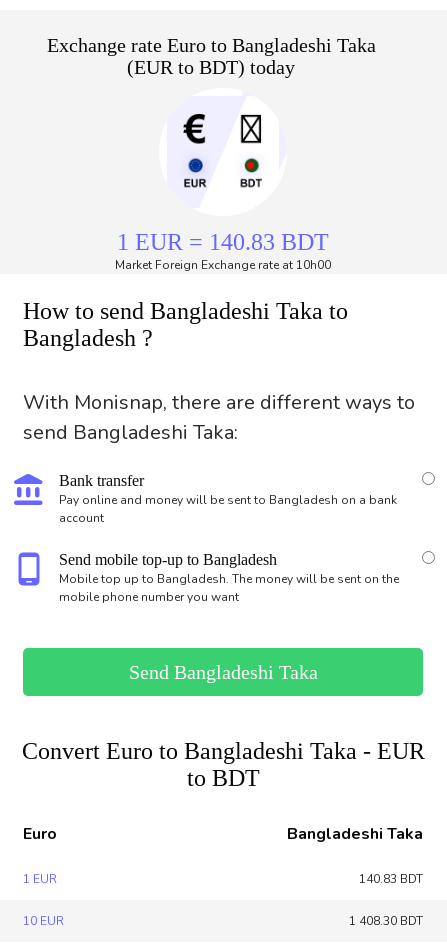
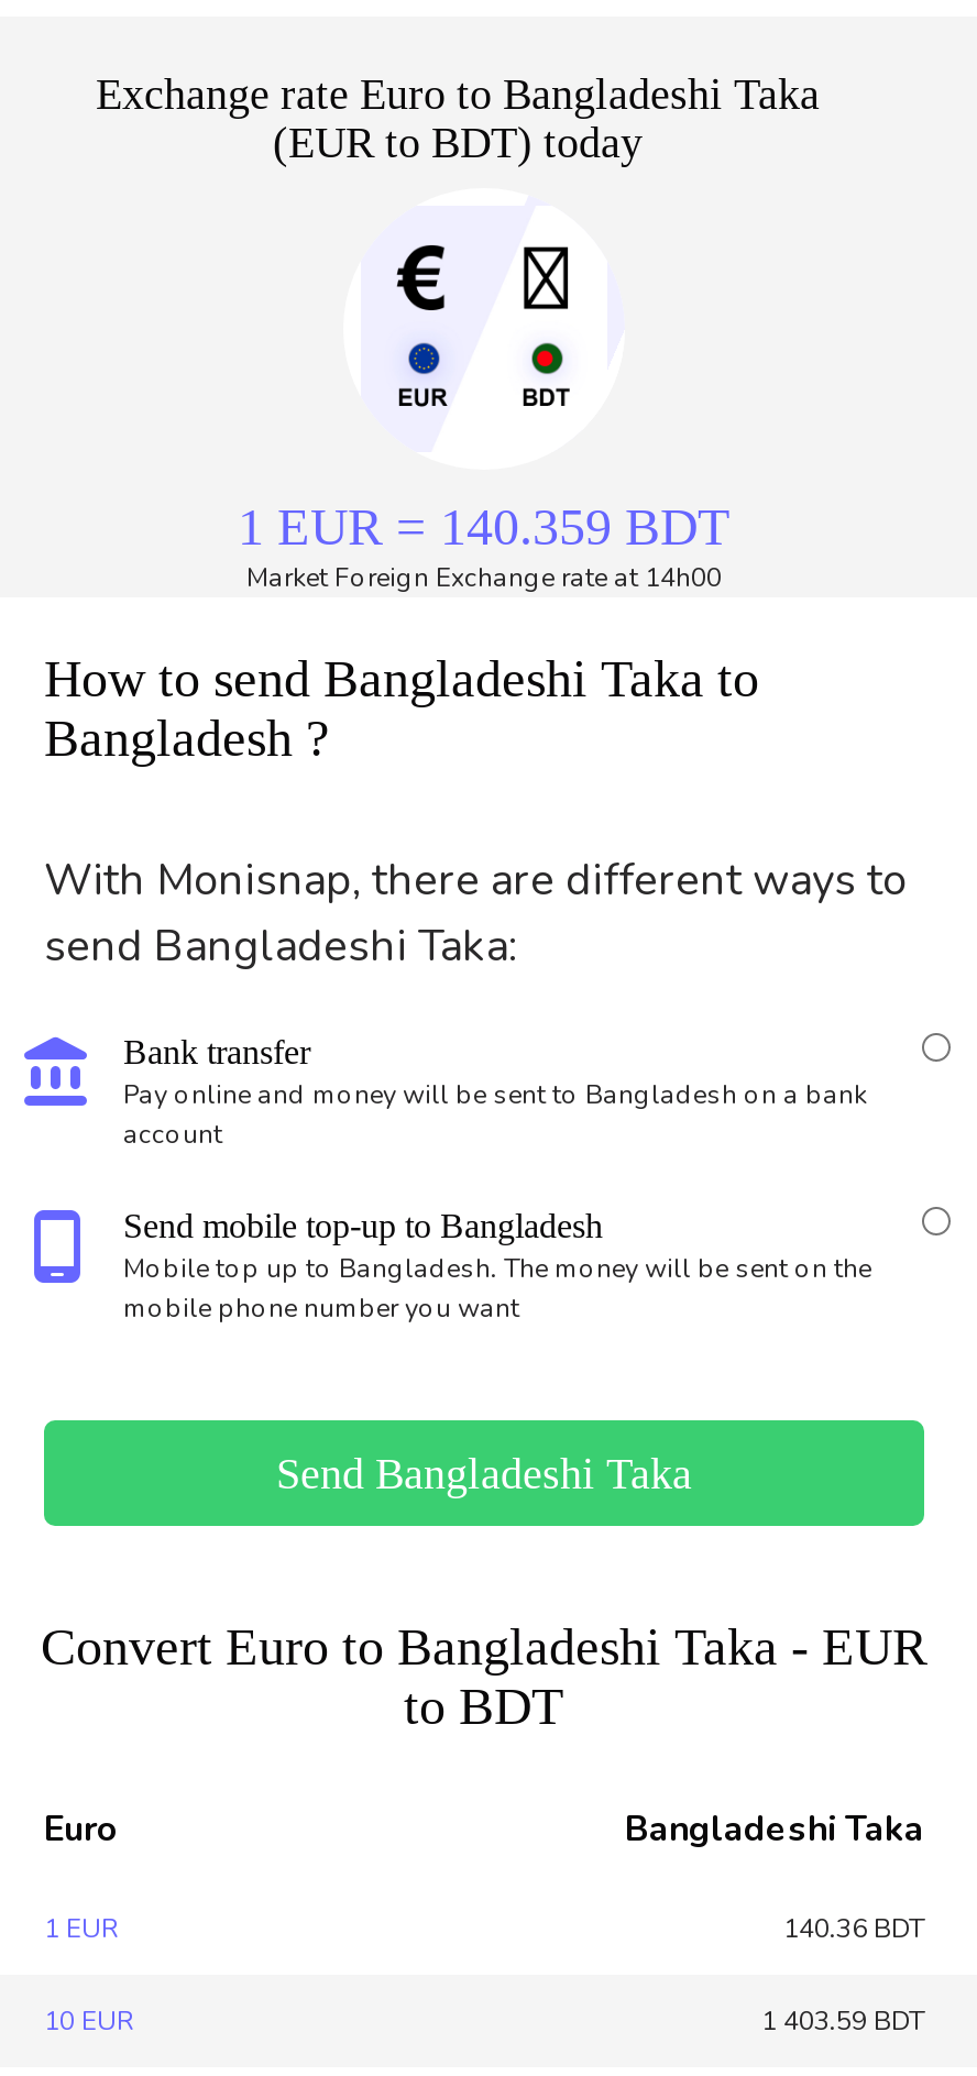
- 1 EUR = 140.83 BDT
+ 1 EUR = 140.359 BDT

- Market Foreign Exchange rate at 10h00
+ Market Foreign Exchange rate at 14h00

- 140.83 BDT
+ 140.36 BDT

- 1 408.30 BDT
+ 1 403.59 BDT
